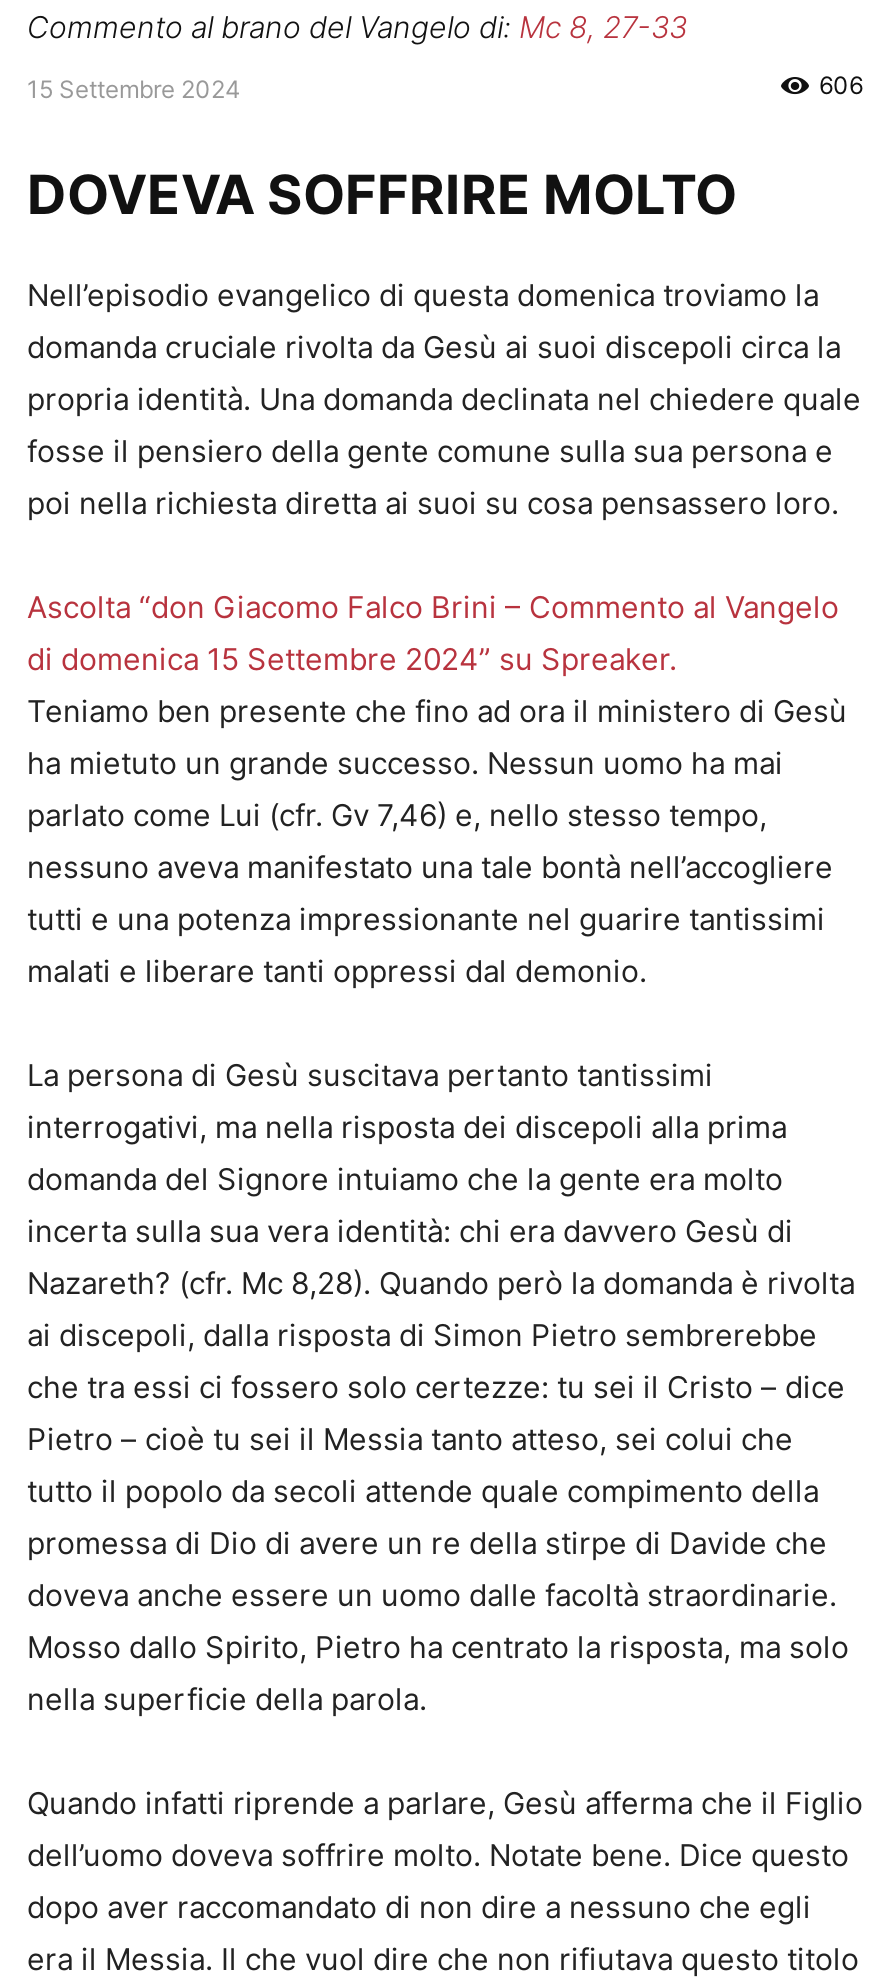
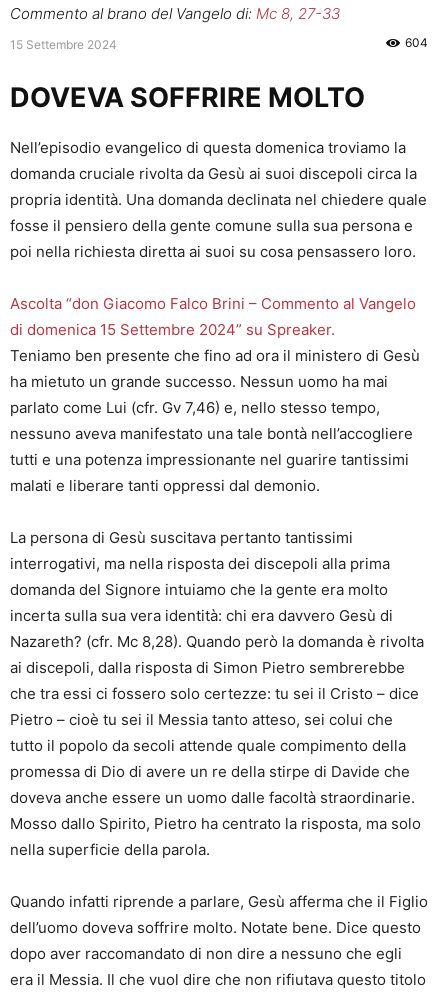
- 606
+ 604
